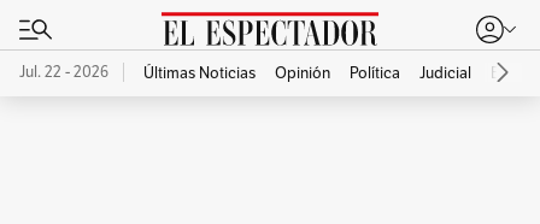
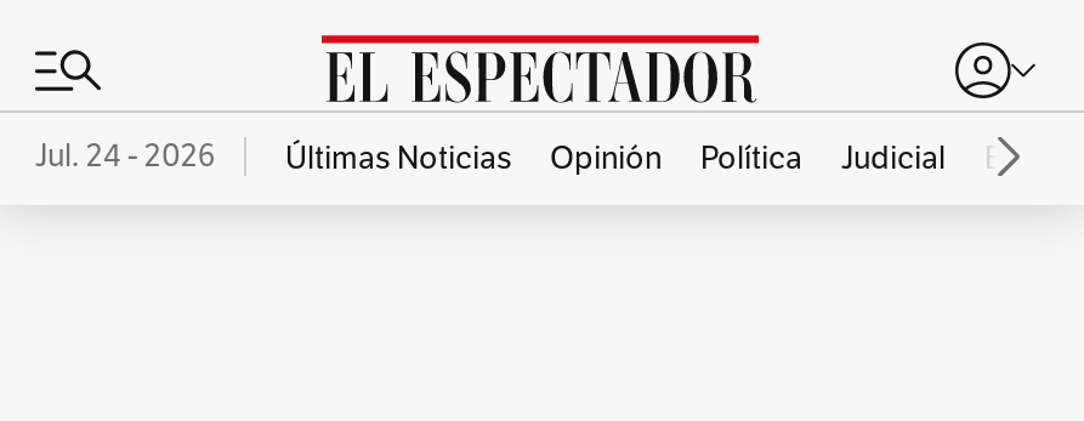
- Jul. 22 - 2026
+ Jul. 24 - 2026
